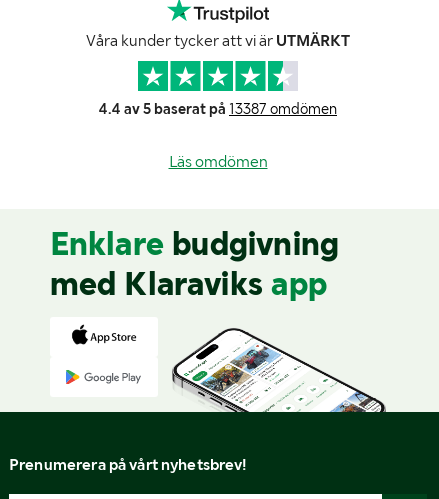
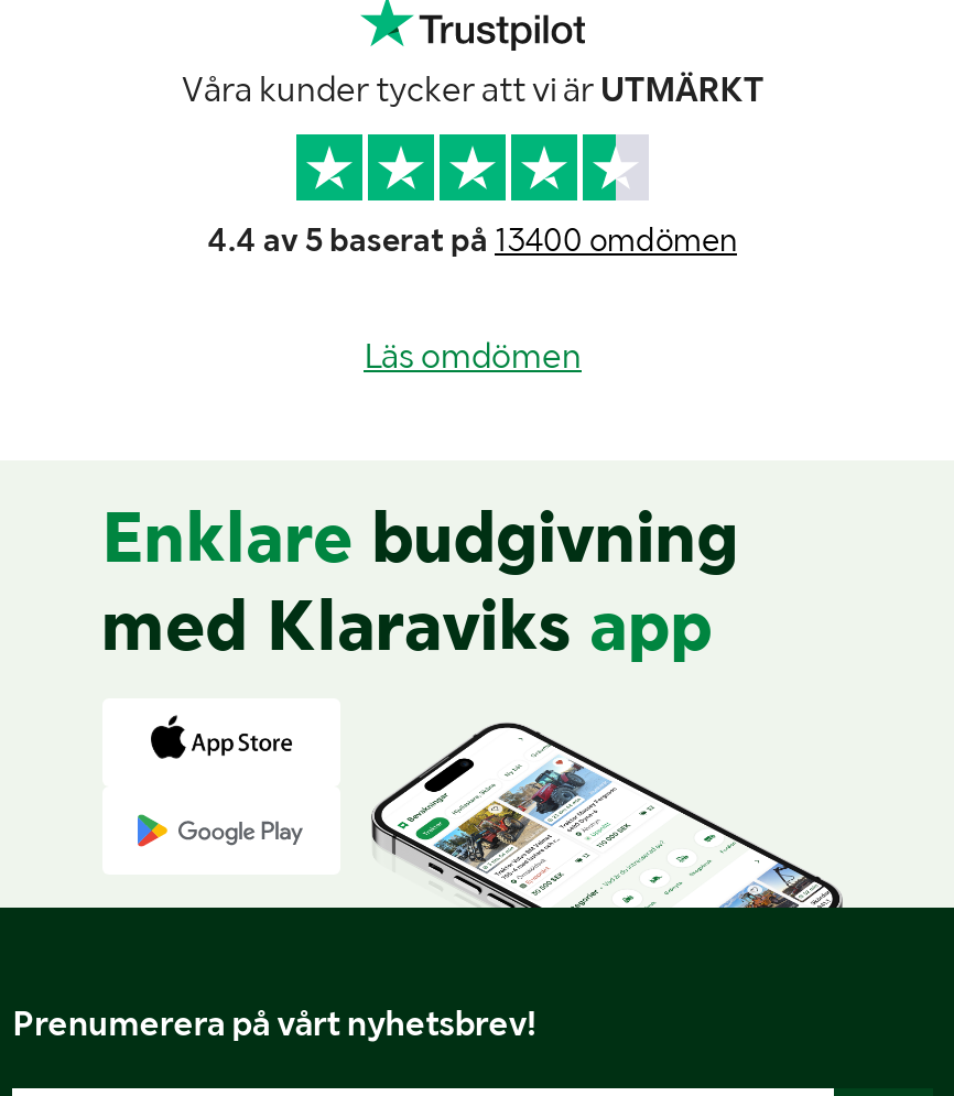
- 4.4 av 5 baserat på 13387 omdömen
+ 4.4 av 5 baserat på 13400 omdömen
